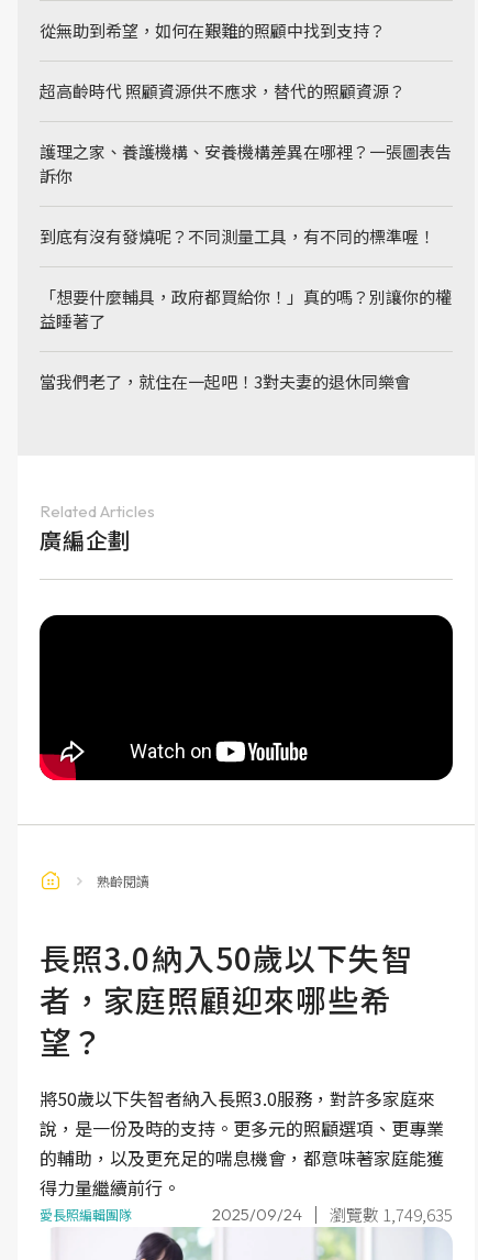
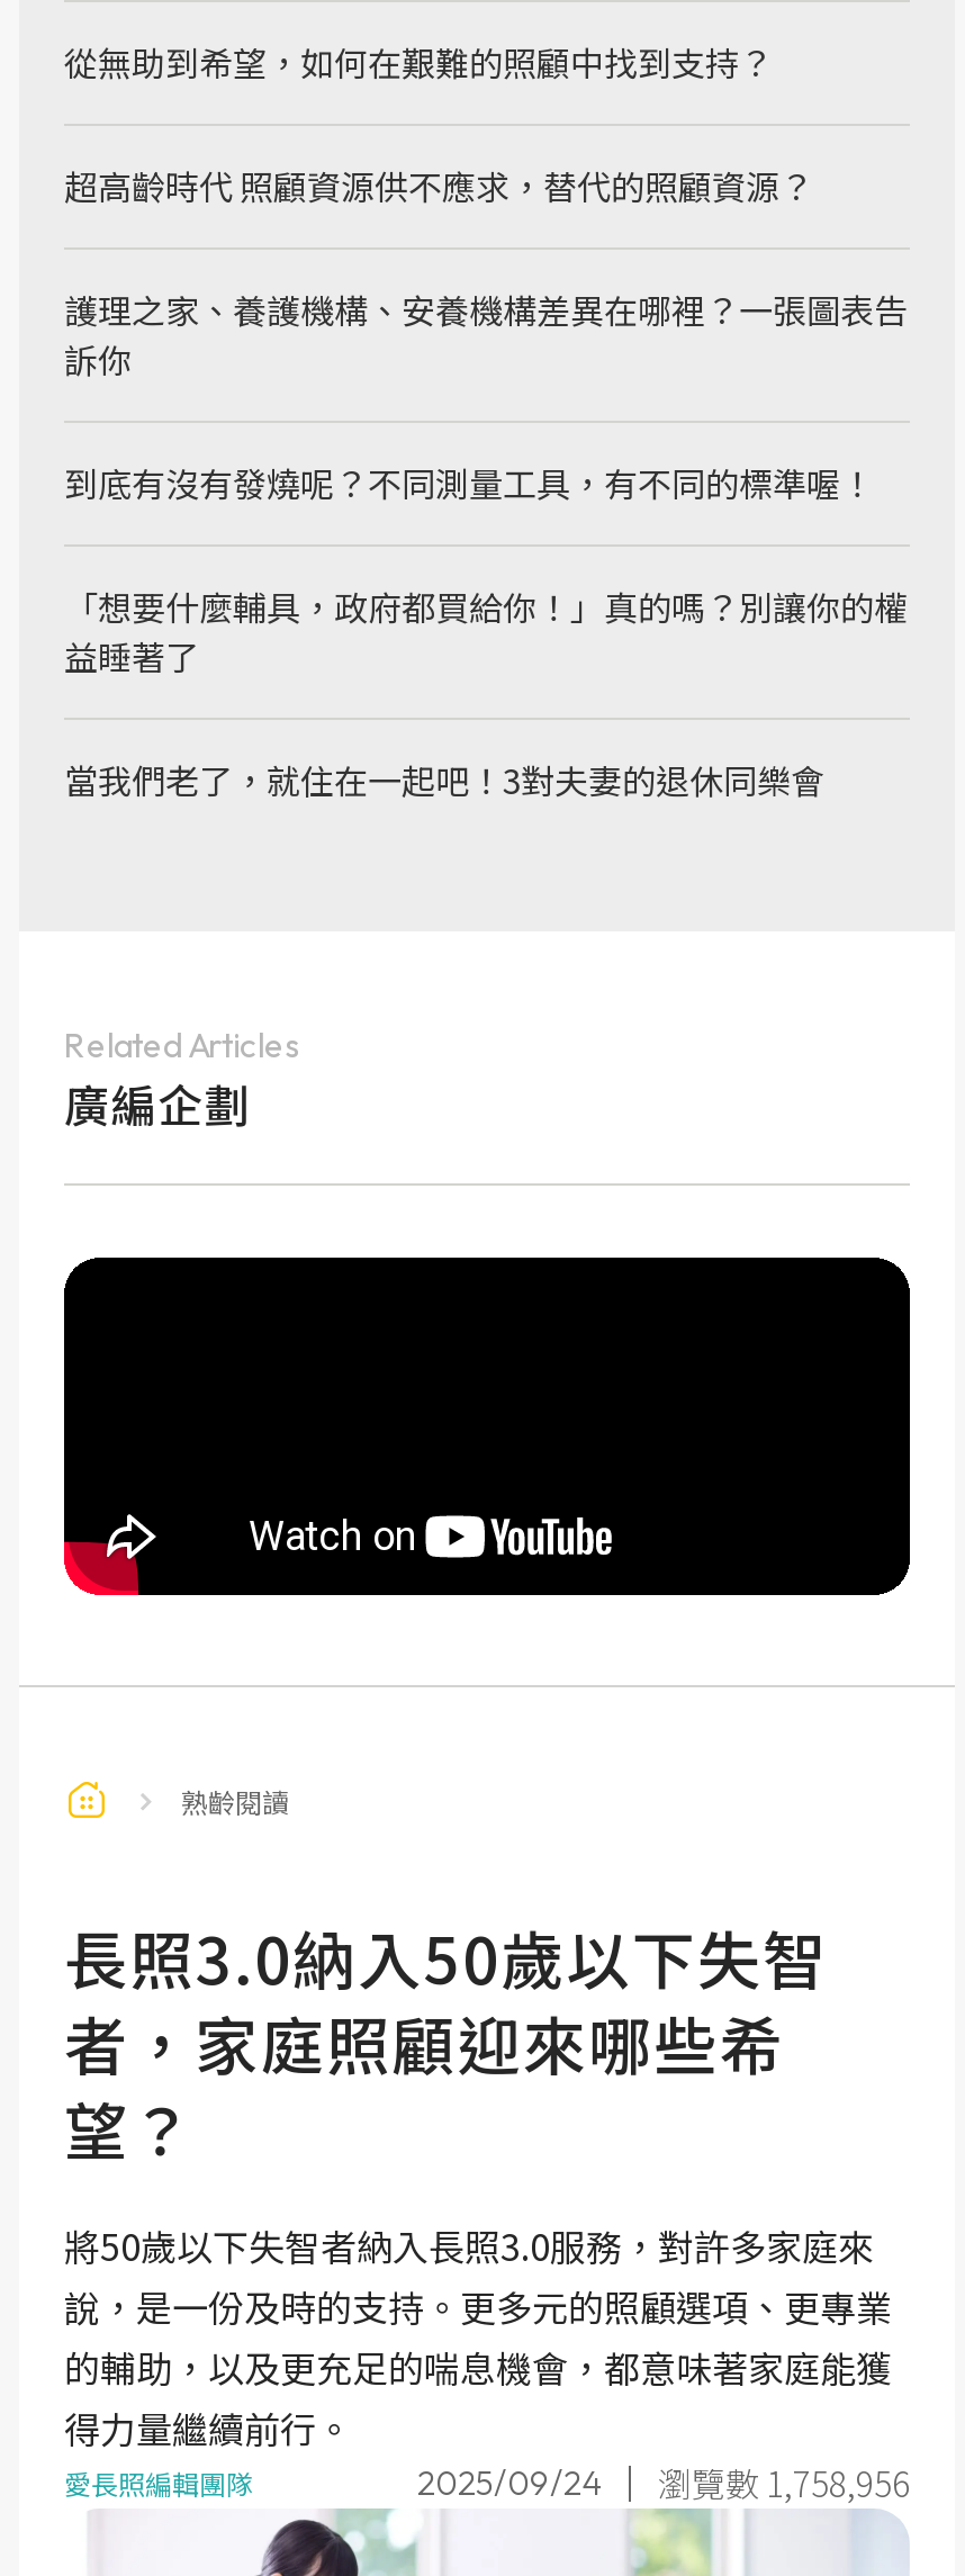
- 2025/09/24 瀏覽數 1,749,635
+ 2025/09/24 瀏覽數 1,758,956
